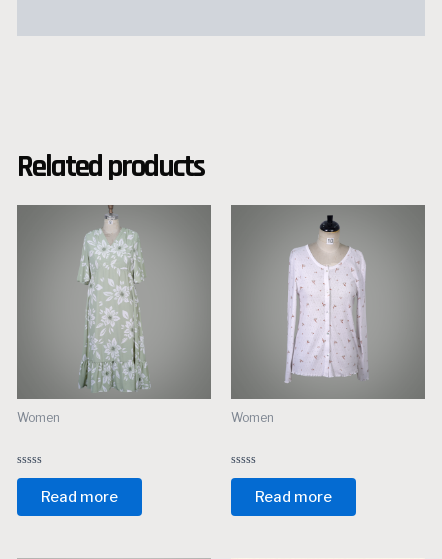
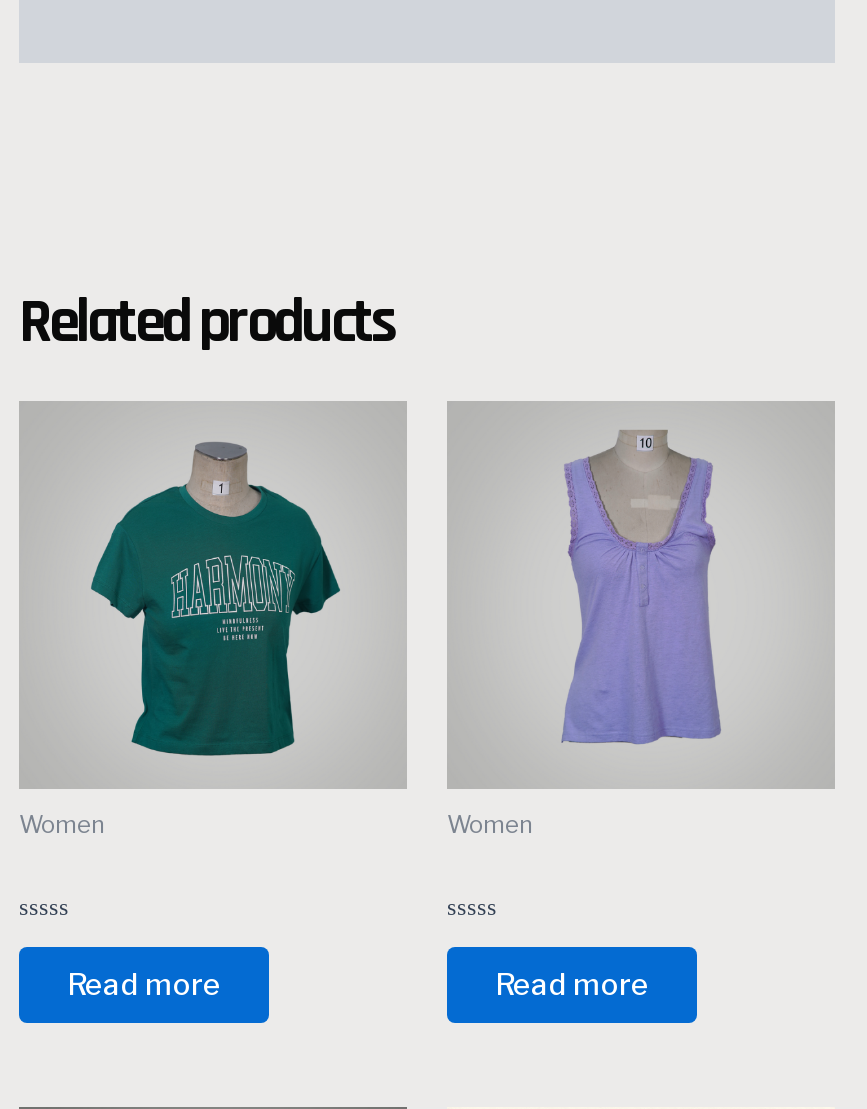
- [image]
+ [image]

- [image]
+ [image]
